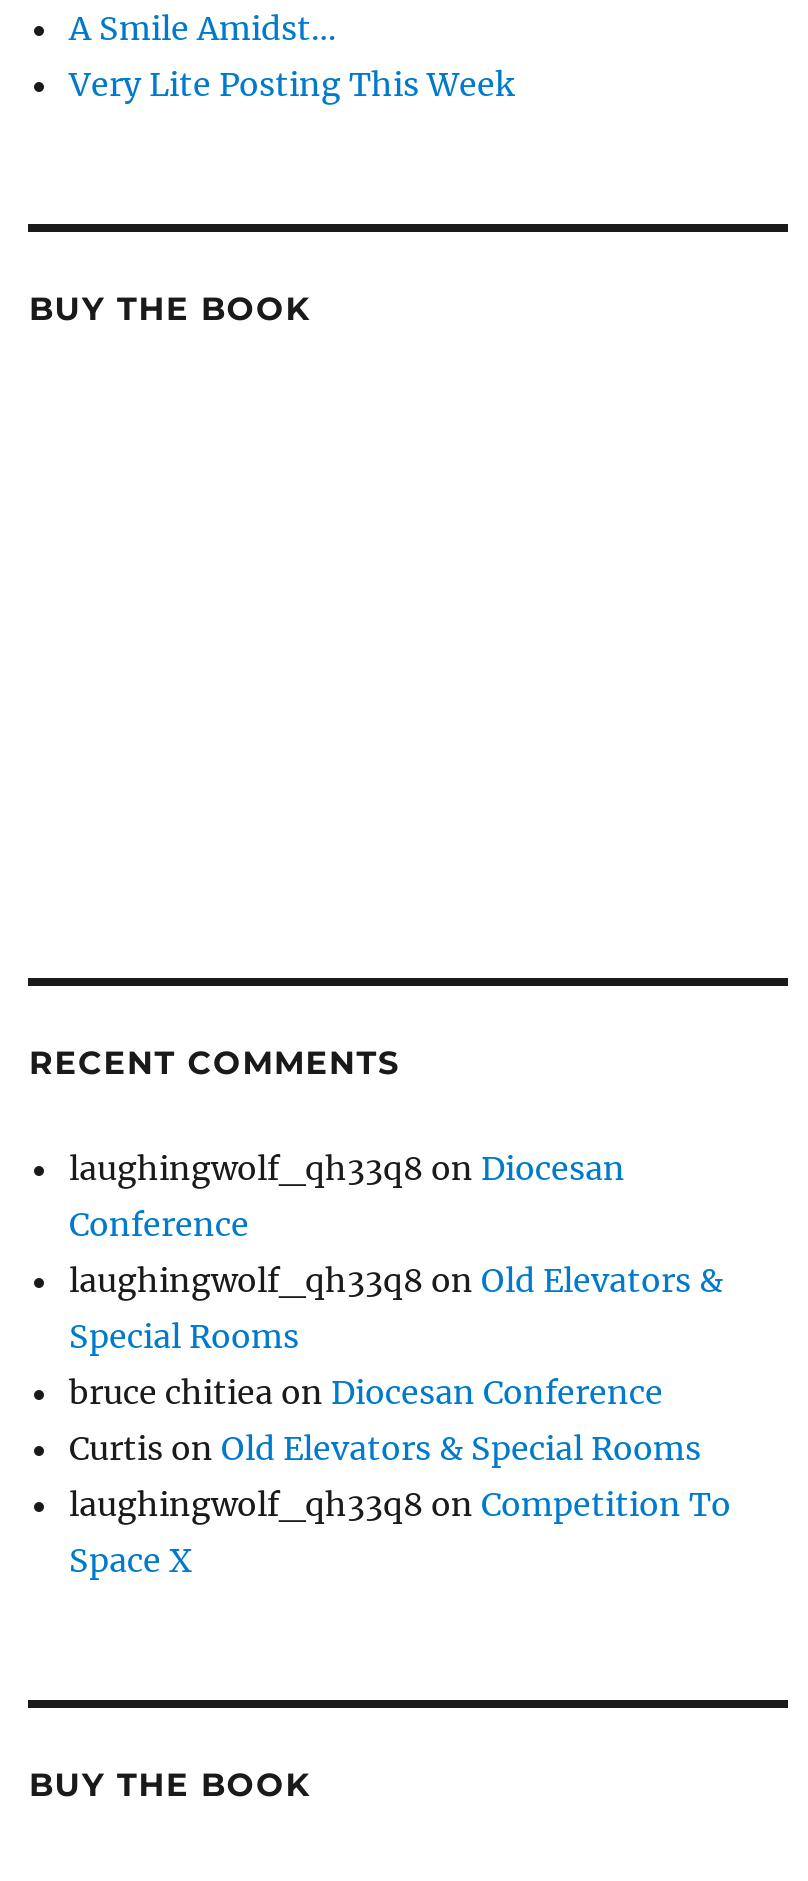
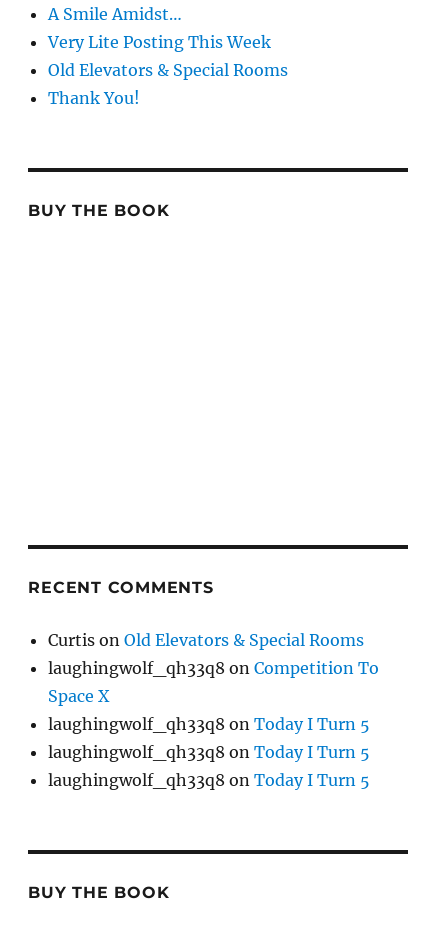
+ Old Elevators & Special Rooms
+ Thank You!

moved down: BUY THE BOOK | RECENT COMMENTS

- laughingwolf_qh33q8 on Diocesan
- Conference
- laughingwolf_qh33q8 on Old Elevators &
- Special Rooms
- bruce chitiea on Diocesan Conference

moved up: Curtis on Old Elevators & Special Rooms | laughingwolf_qh33q8 on Competition To | Space X

+ laughingwolf_qh33q8 on Today I Turn 5
+ laughingwolf_qh33q8 on Today I Turn 5
+ laughingwolf_qh33q8 on Today I Turn 5
